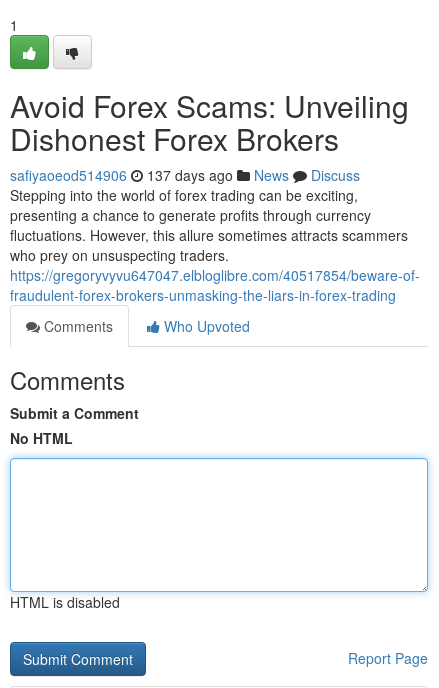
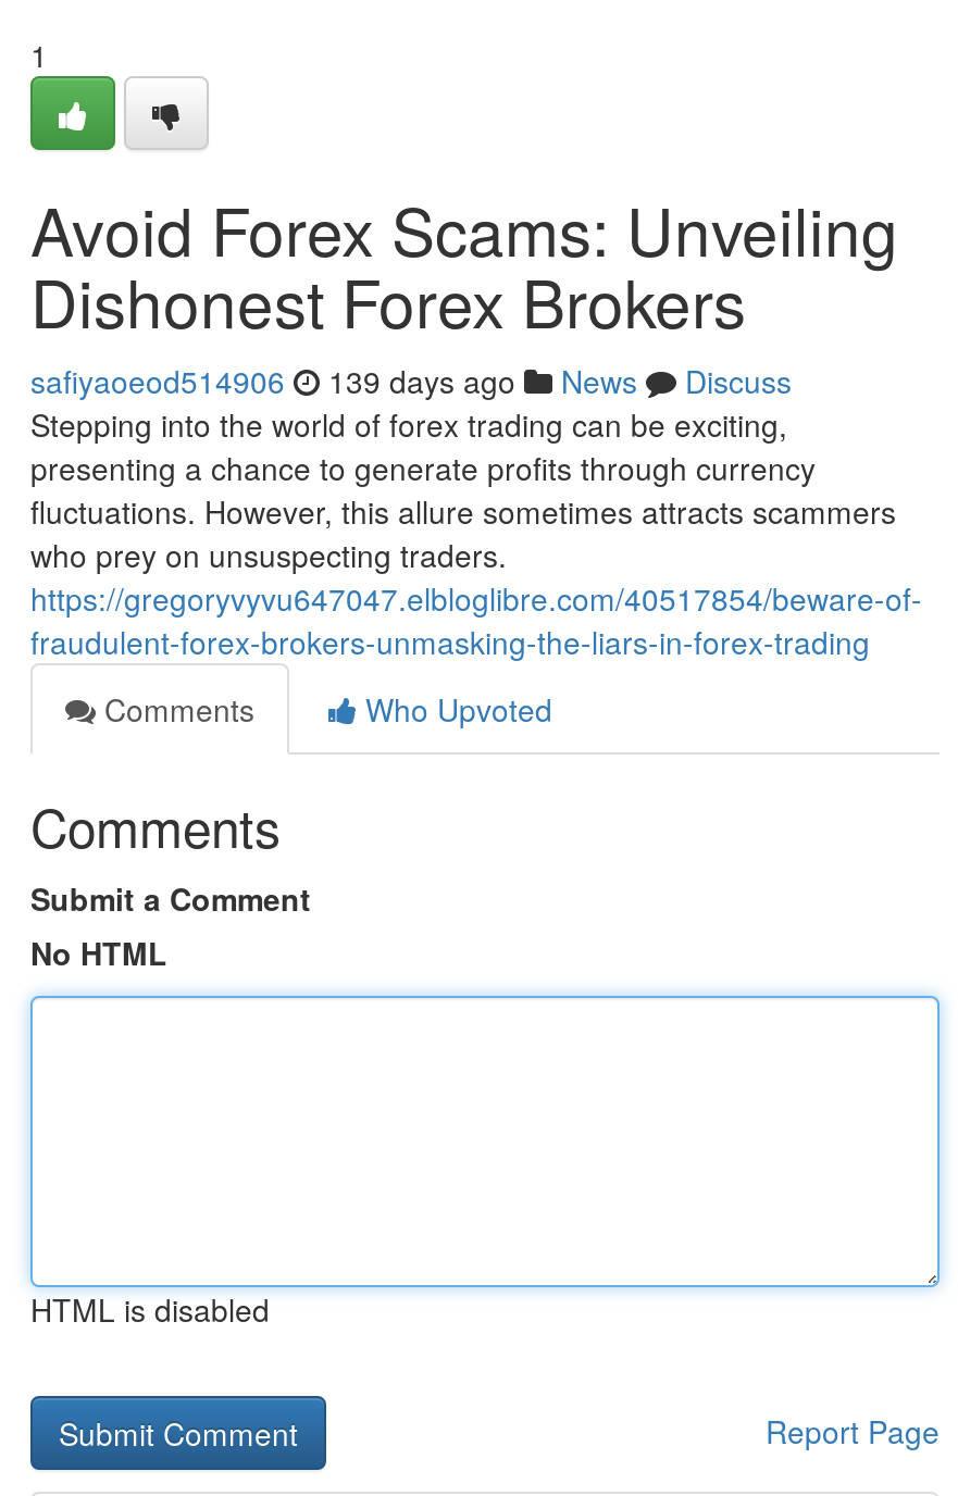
- safiyaoeod514906 137 days ago News Discuss
+ safiyaoeod514906 139 days ago News Discuss
